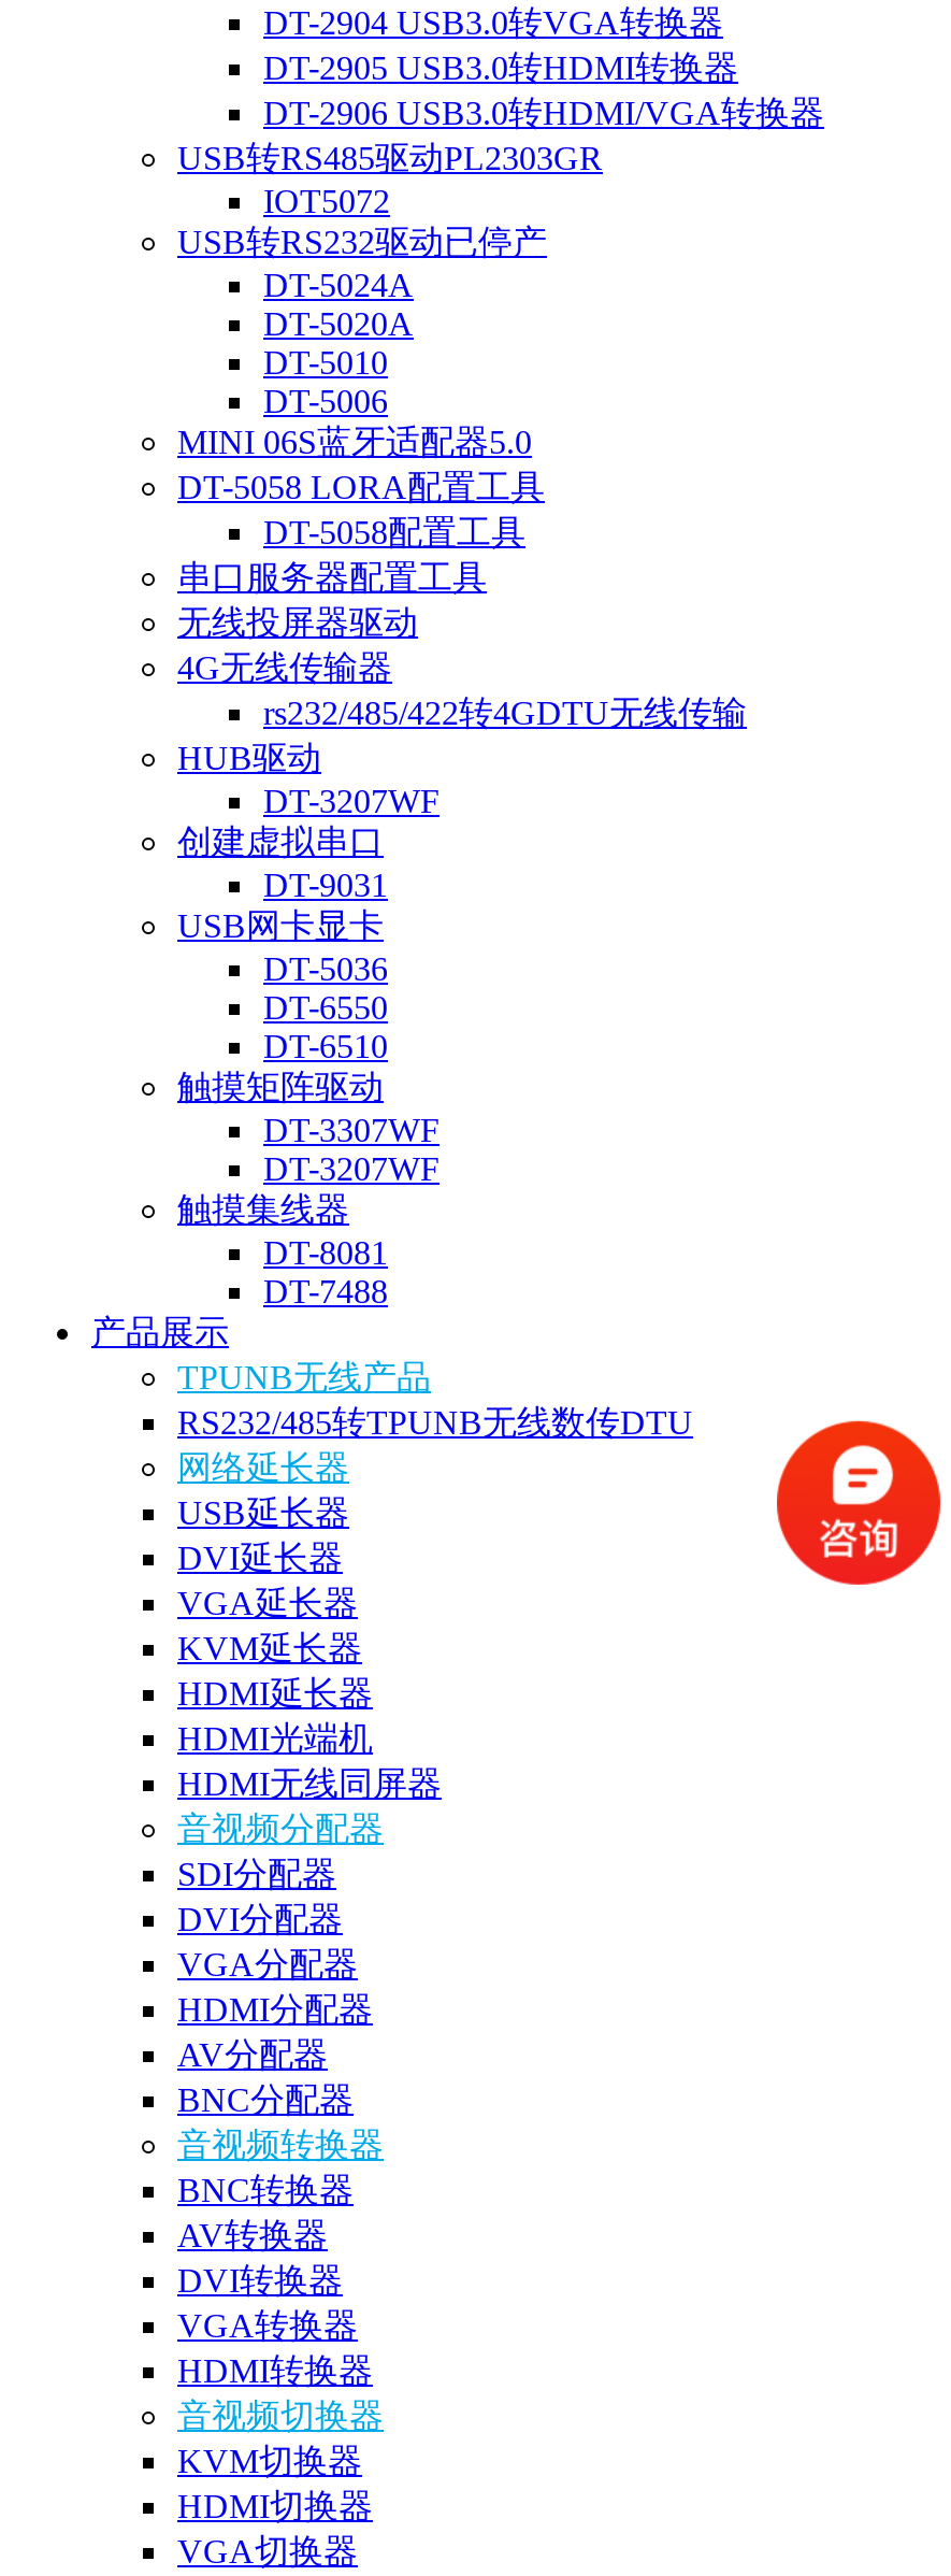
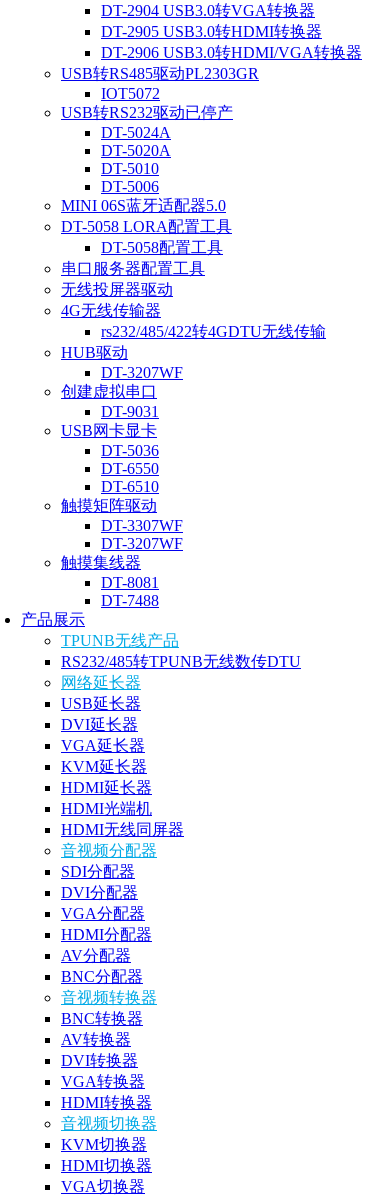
- [image]
